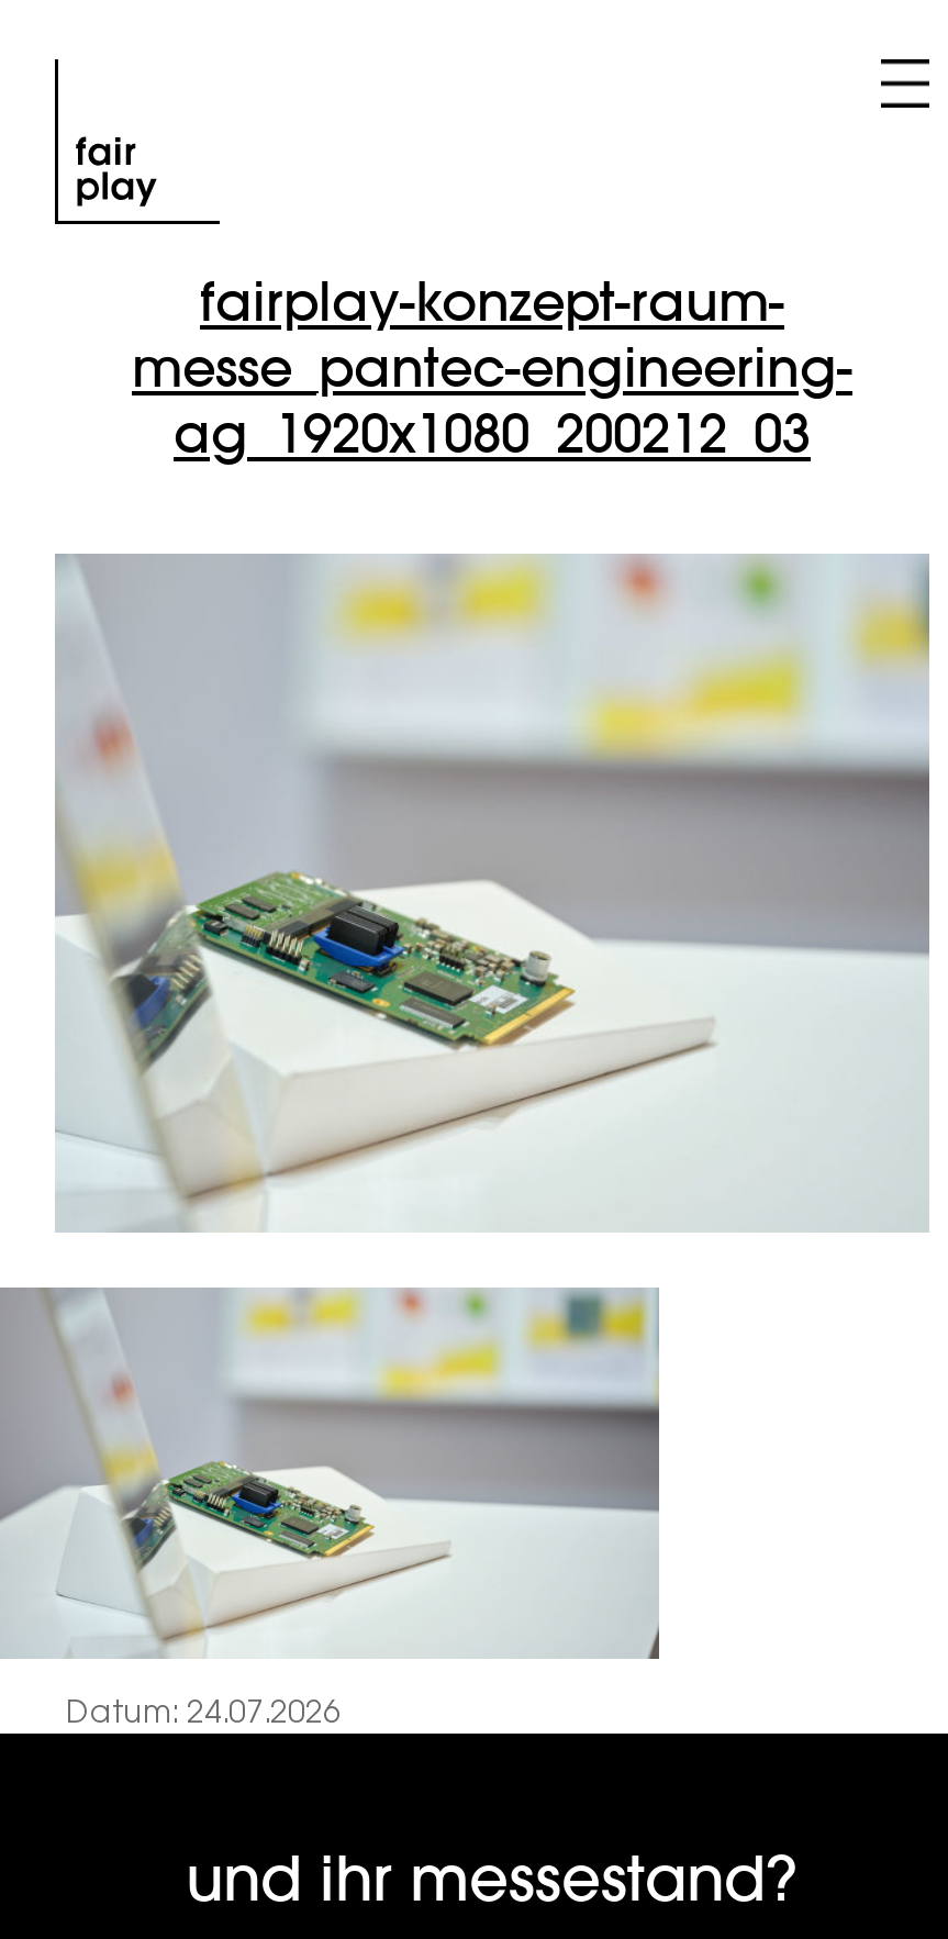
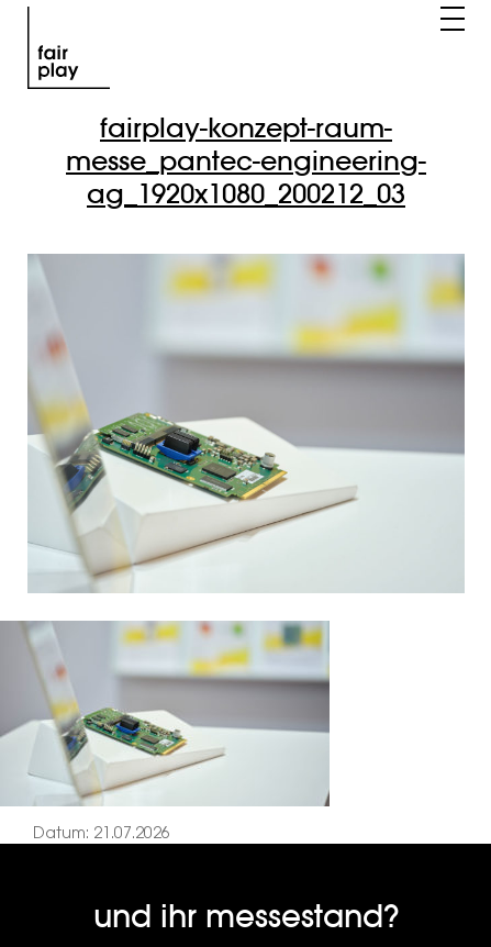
- Datum: 24.07.2026
+ Datum: 21.07.2026
